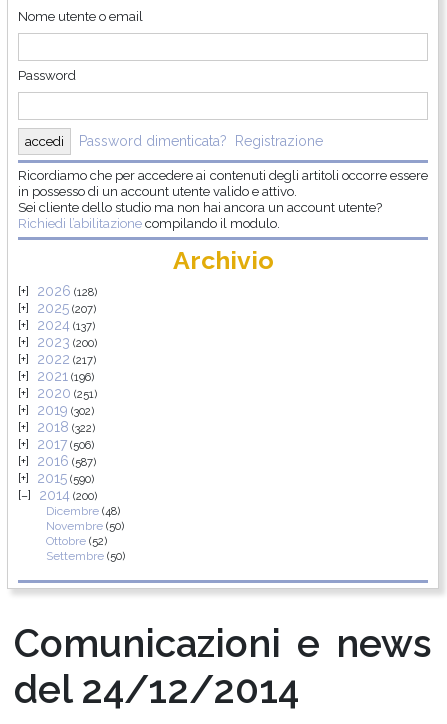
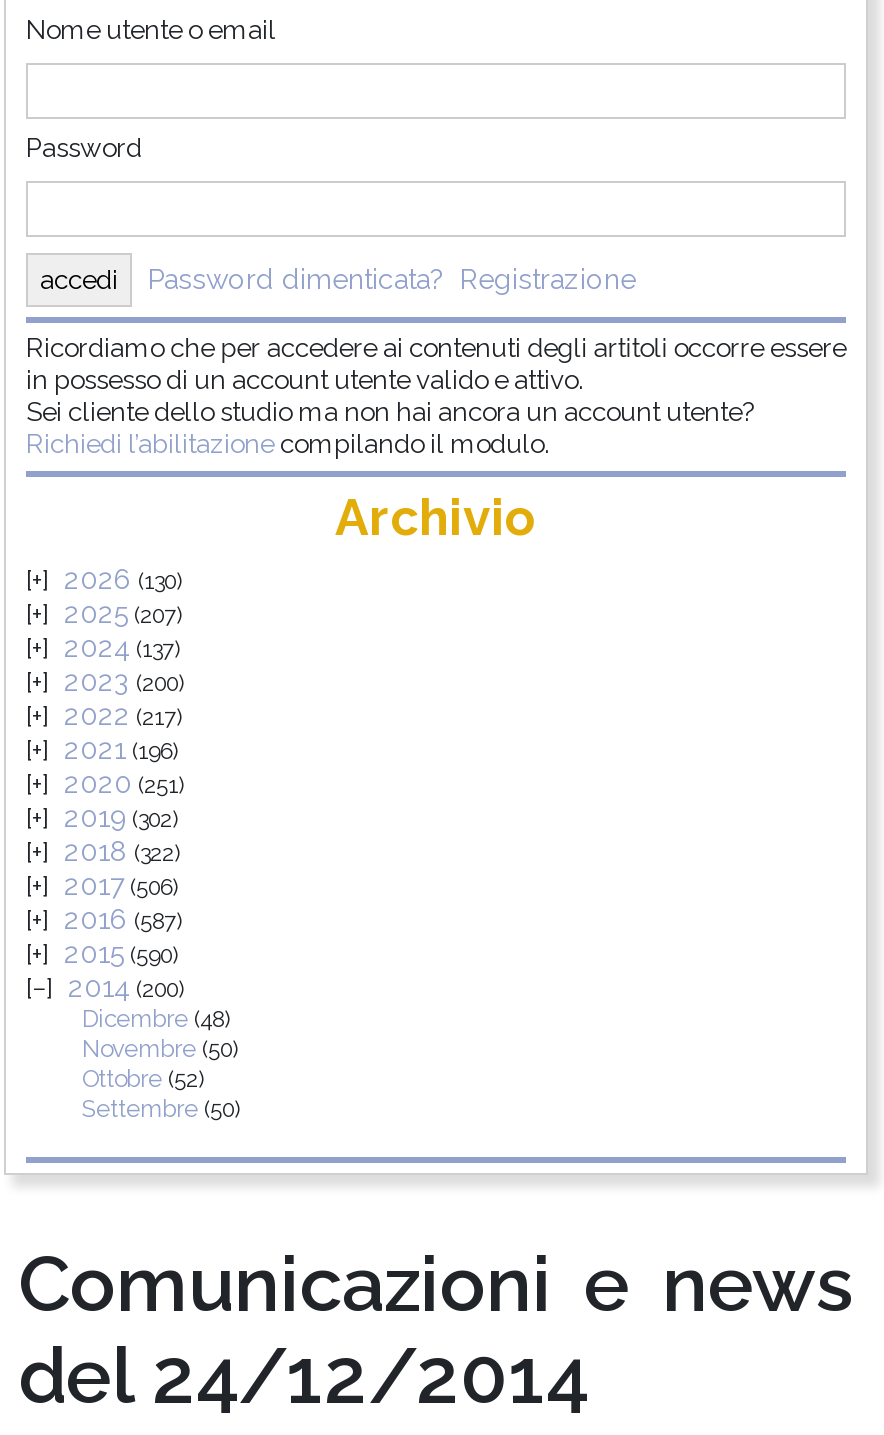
- 2026 (128)
+ 2026 (130)
